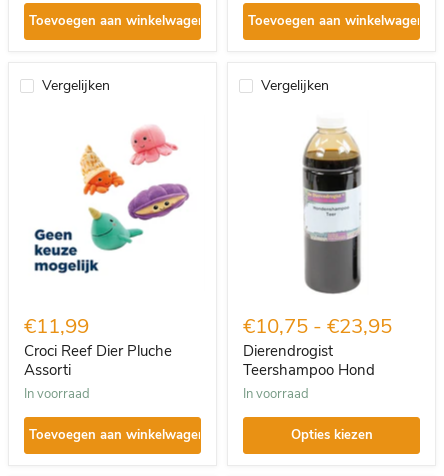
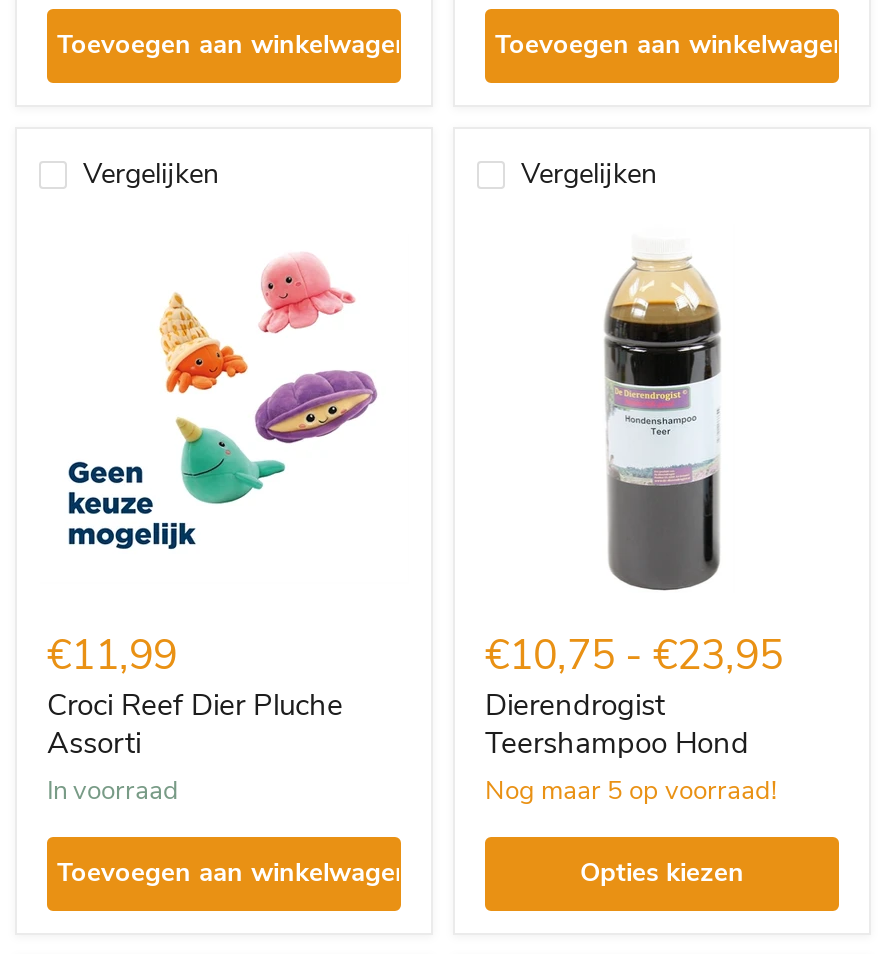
- in voorraad
+ Nog maar 5 op voorraad!
